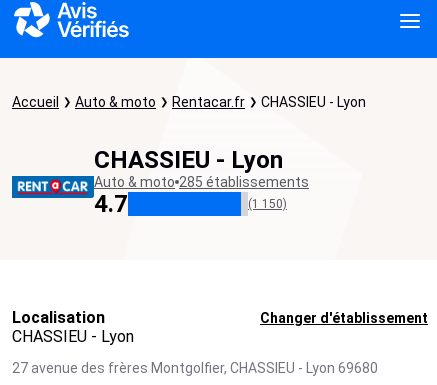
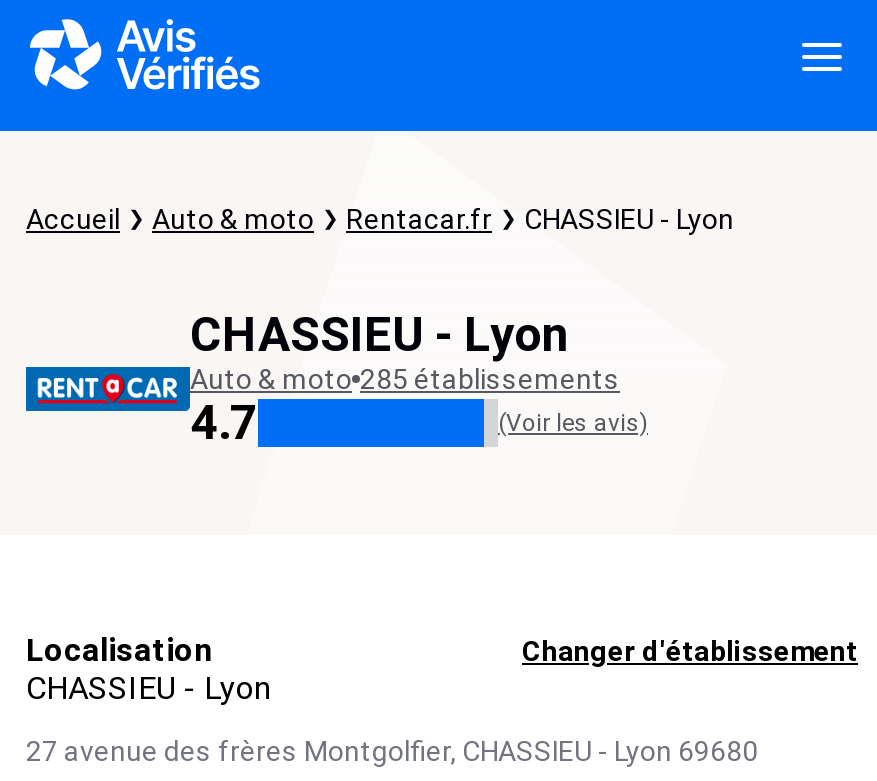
- (1 150)
+ (Voir les avis)
